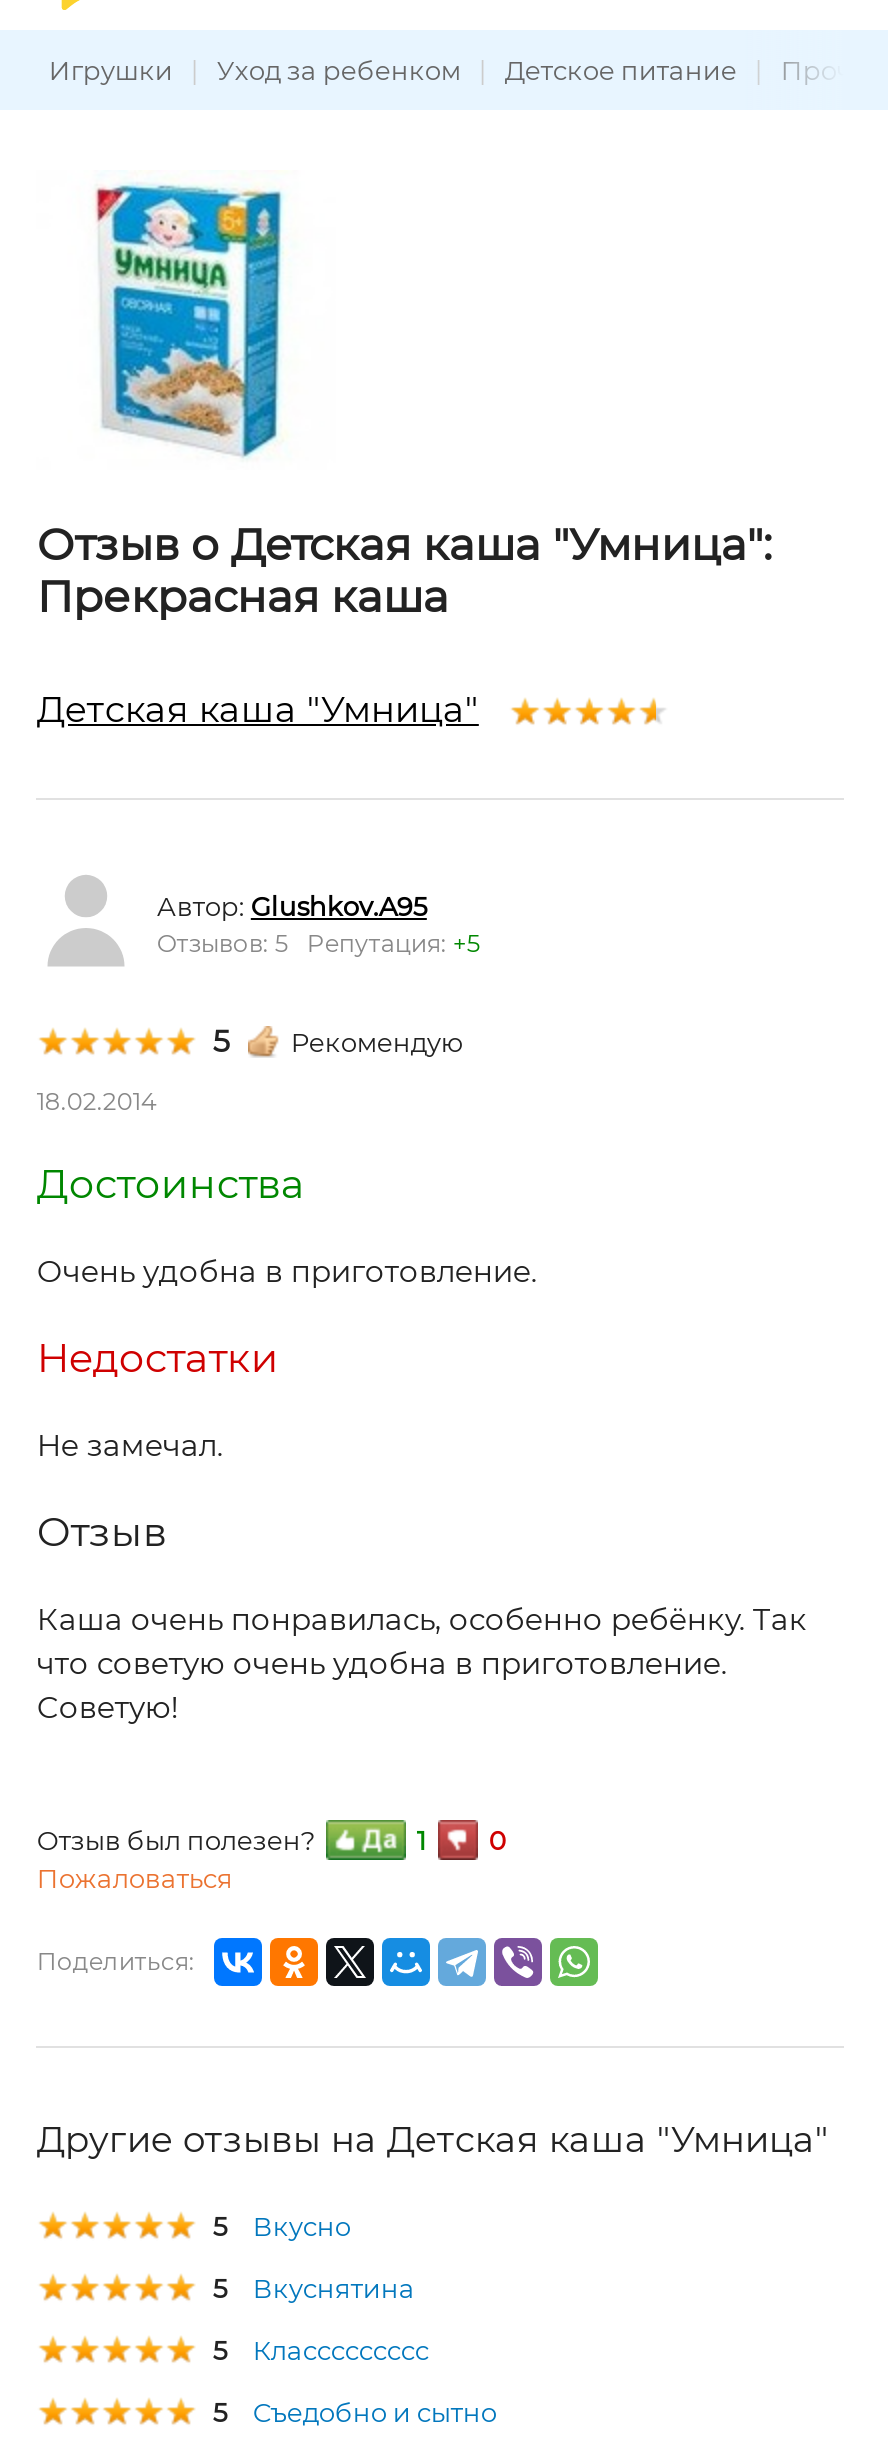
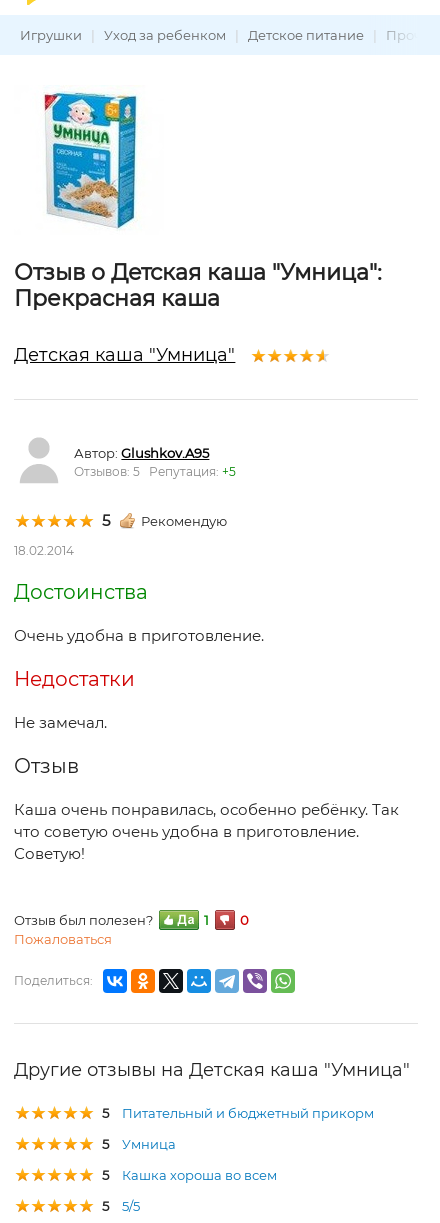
- Вкусно
+ Питательный и бюджетный прикорм

- Вкуснятина
+ Умница

- Классссссссс
+ Кашка хороша во всем

- Съедобно и сытно
+ 5/5
